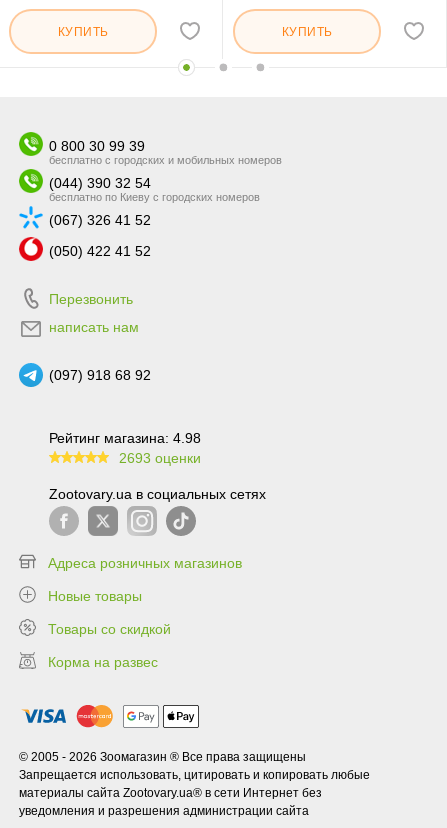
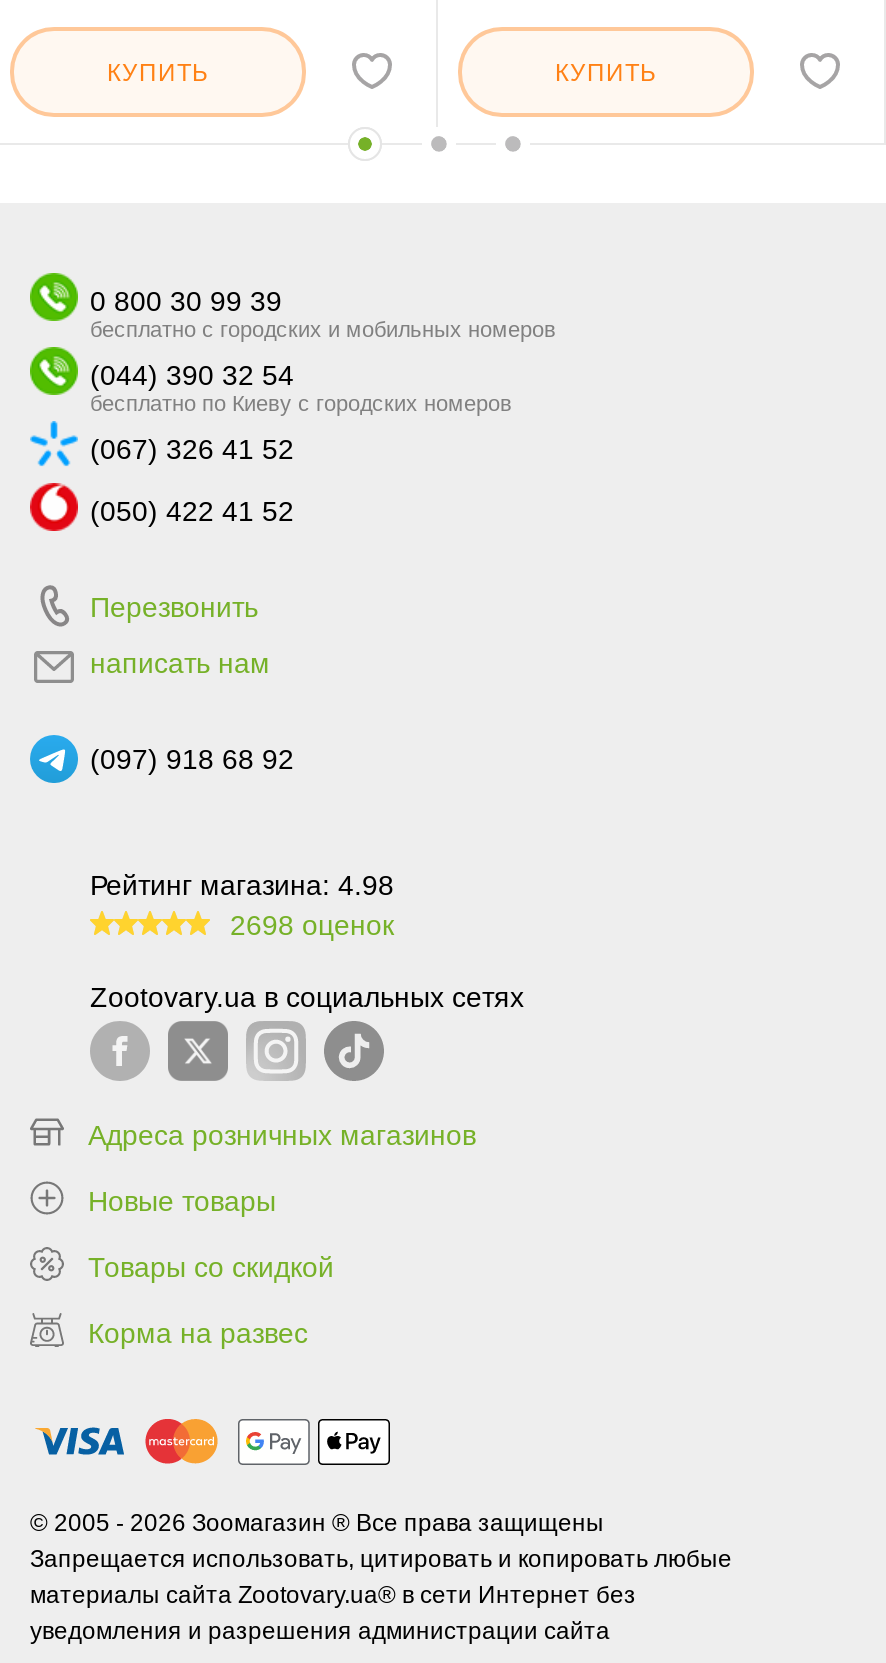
- 2693 оценки
+ 2698 оценок
